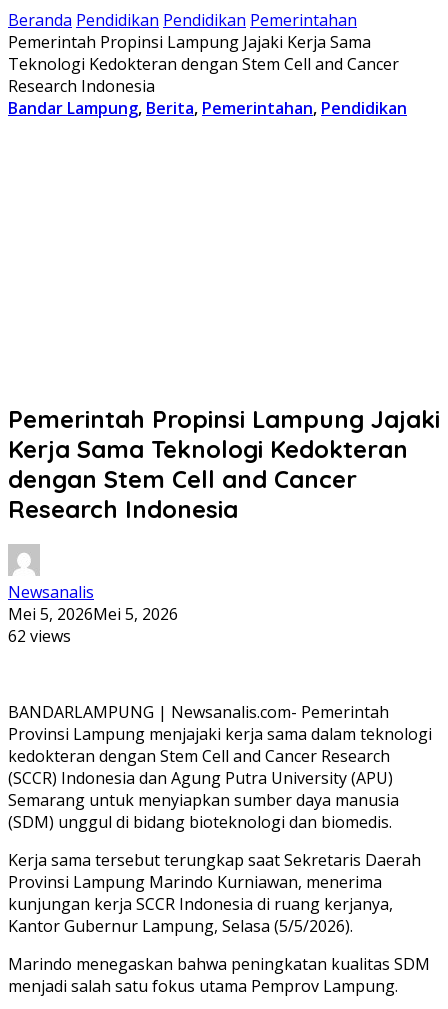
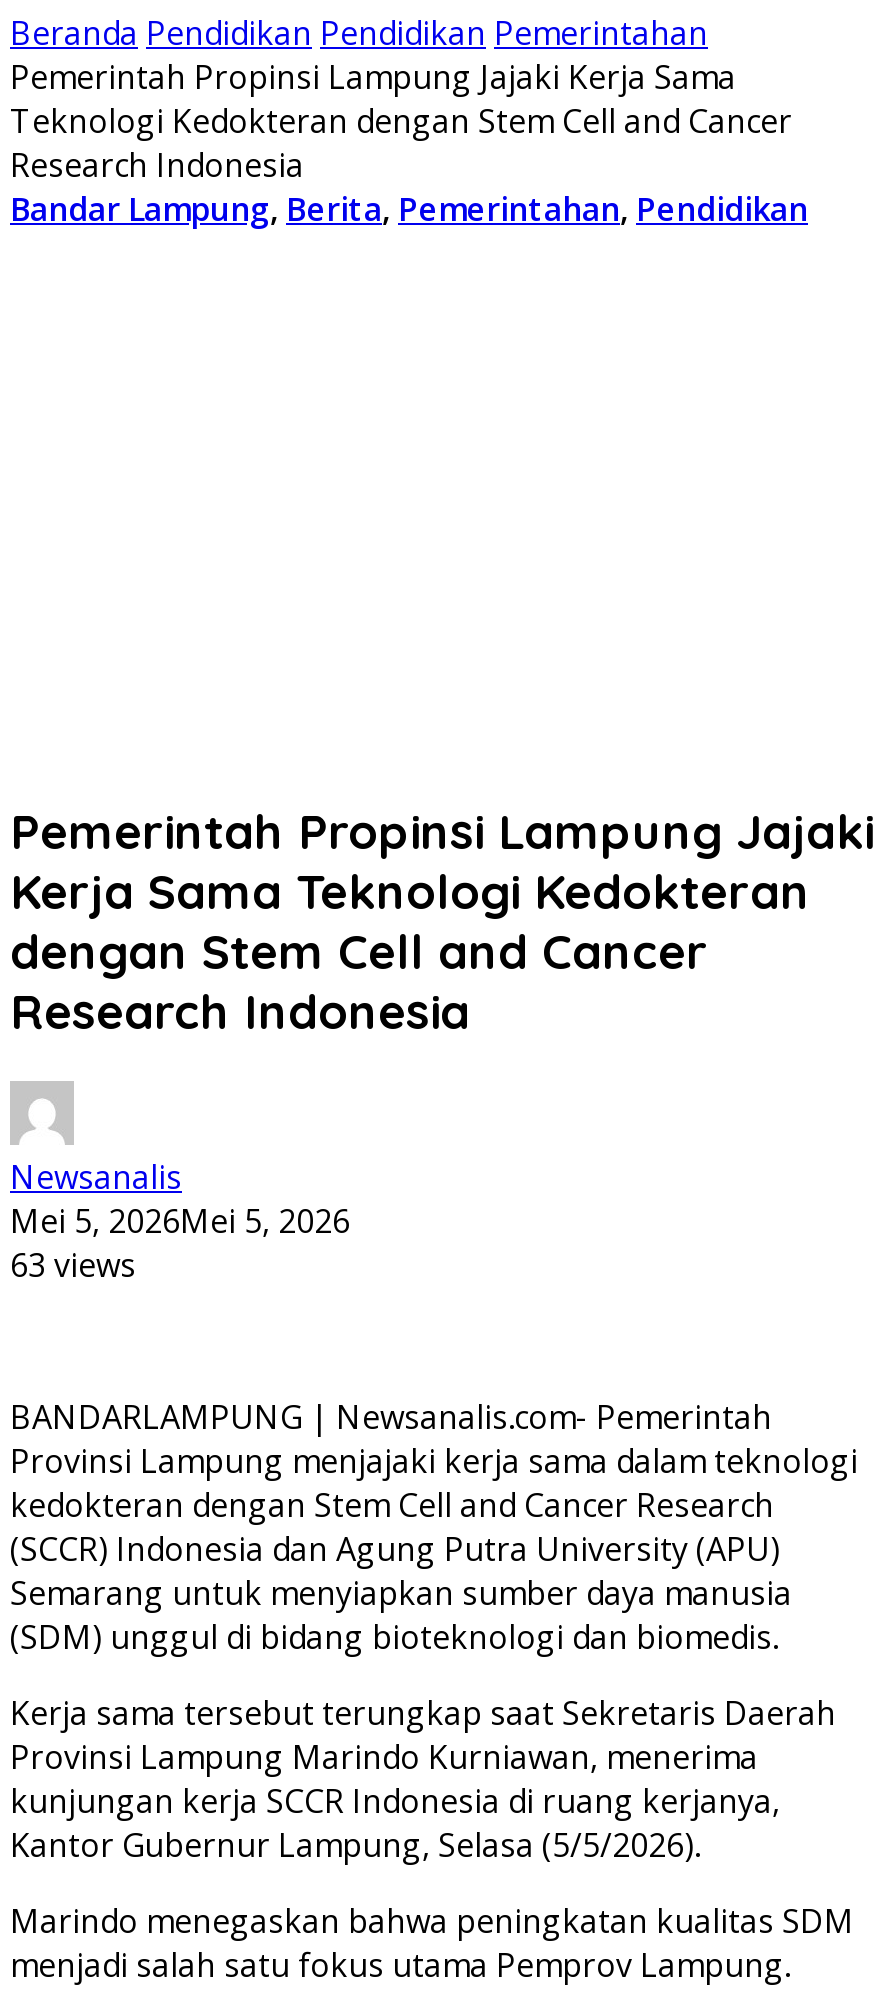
- 62 views
+ 63 views
